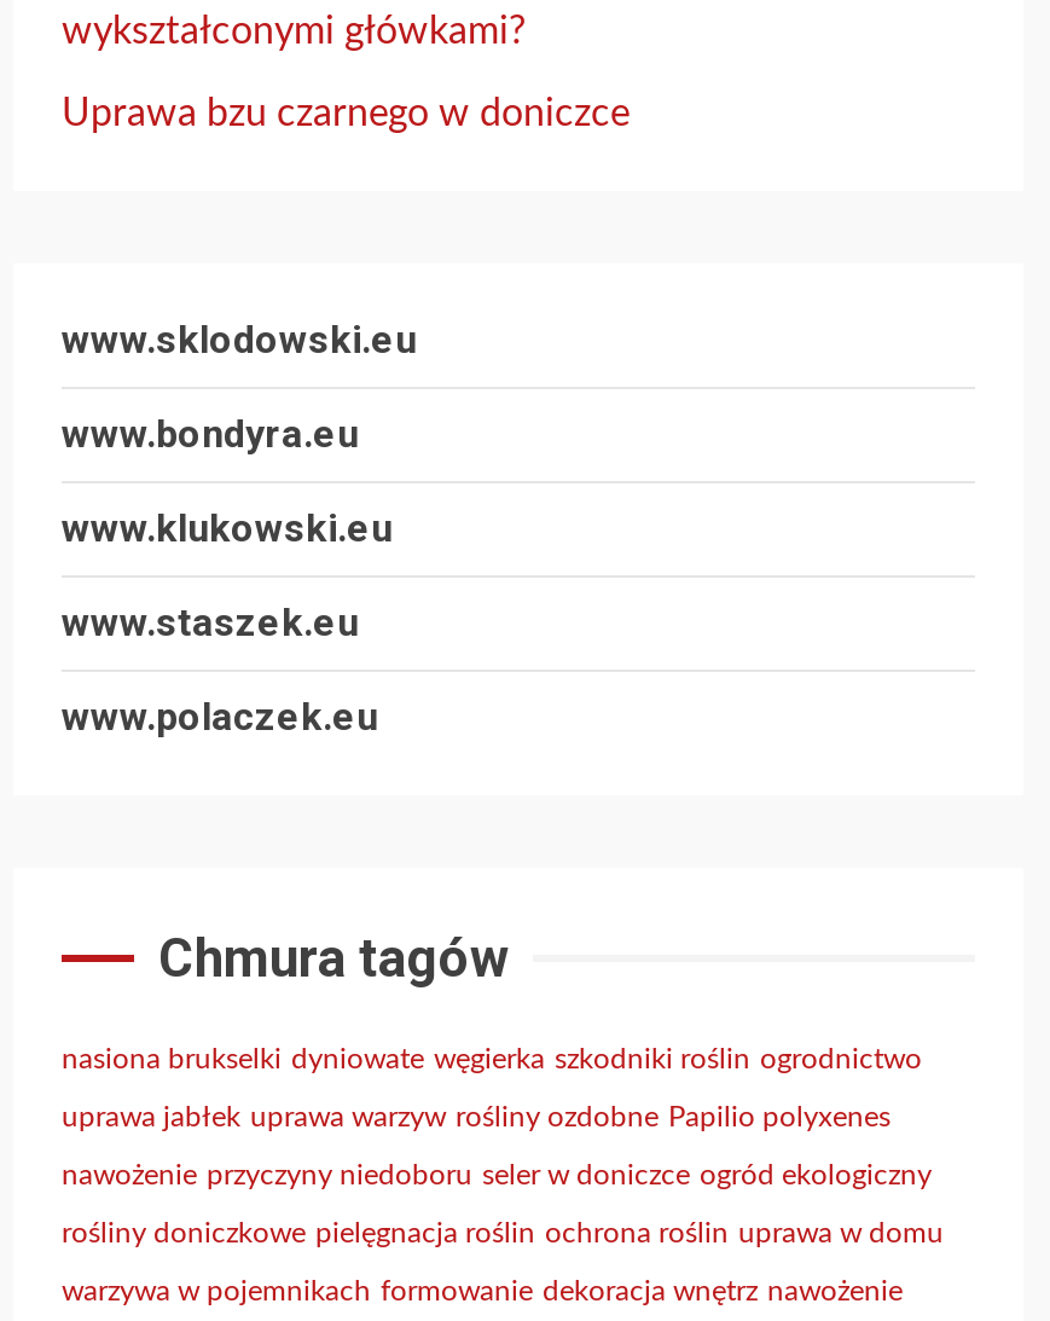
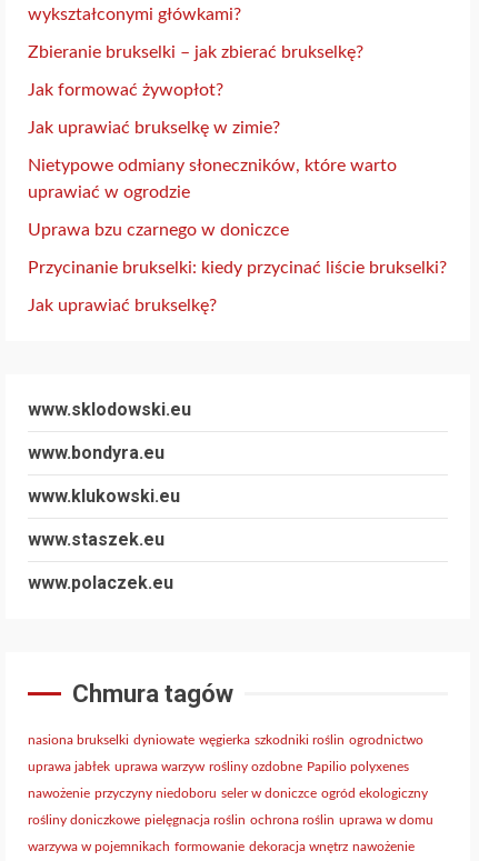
+ Zbieranie brukselki – jak zbierać brukselkę?
+ Jak formować żywopłot?
+ Jak uprawiać brukselkę w zimie?
+ Nietypowe odmiany słoneczników, które warto
+ uprawiać w ogrodzie

+ Przycinanie brukselki: kiedy przycinać liście brukselki?
+ Jak uprawiać brukselkę?
